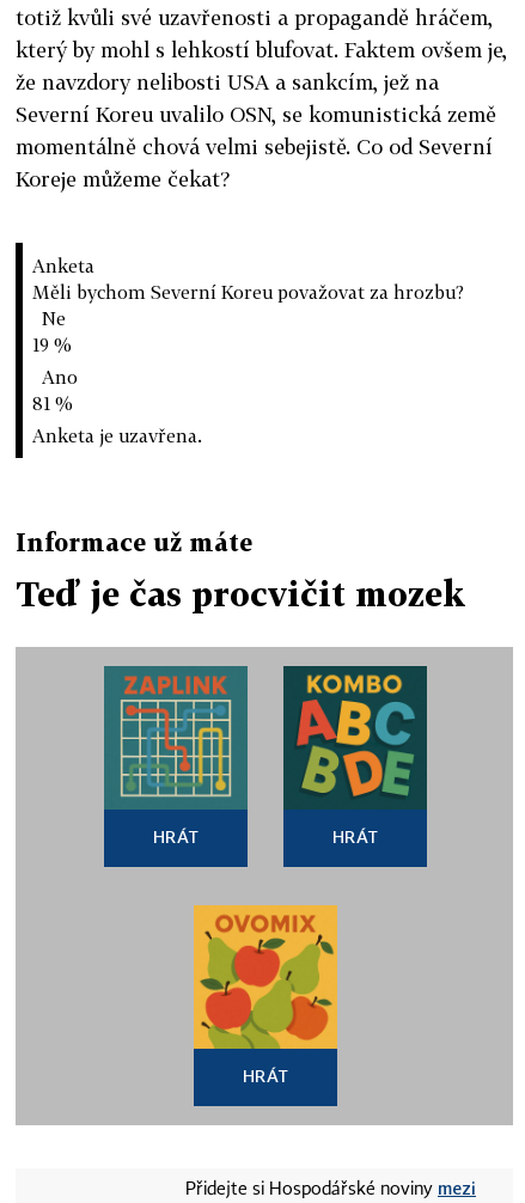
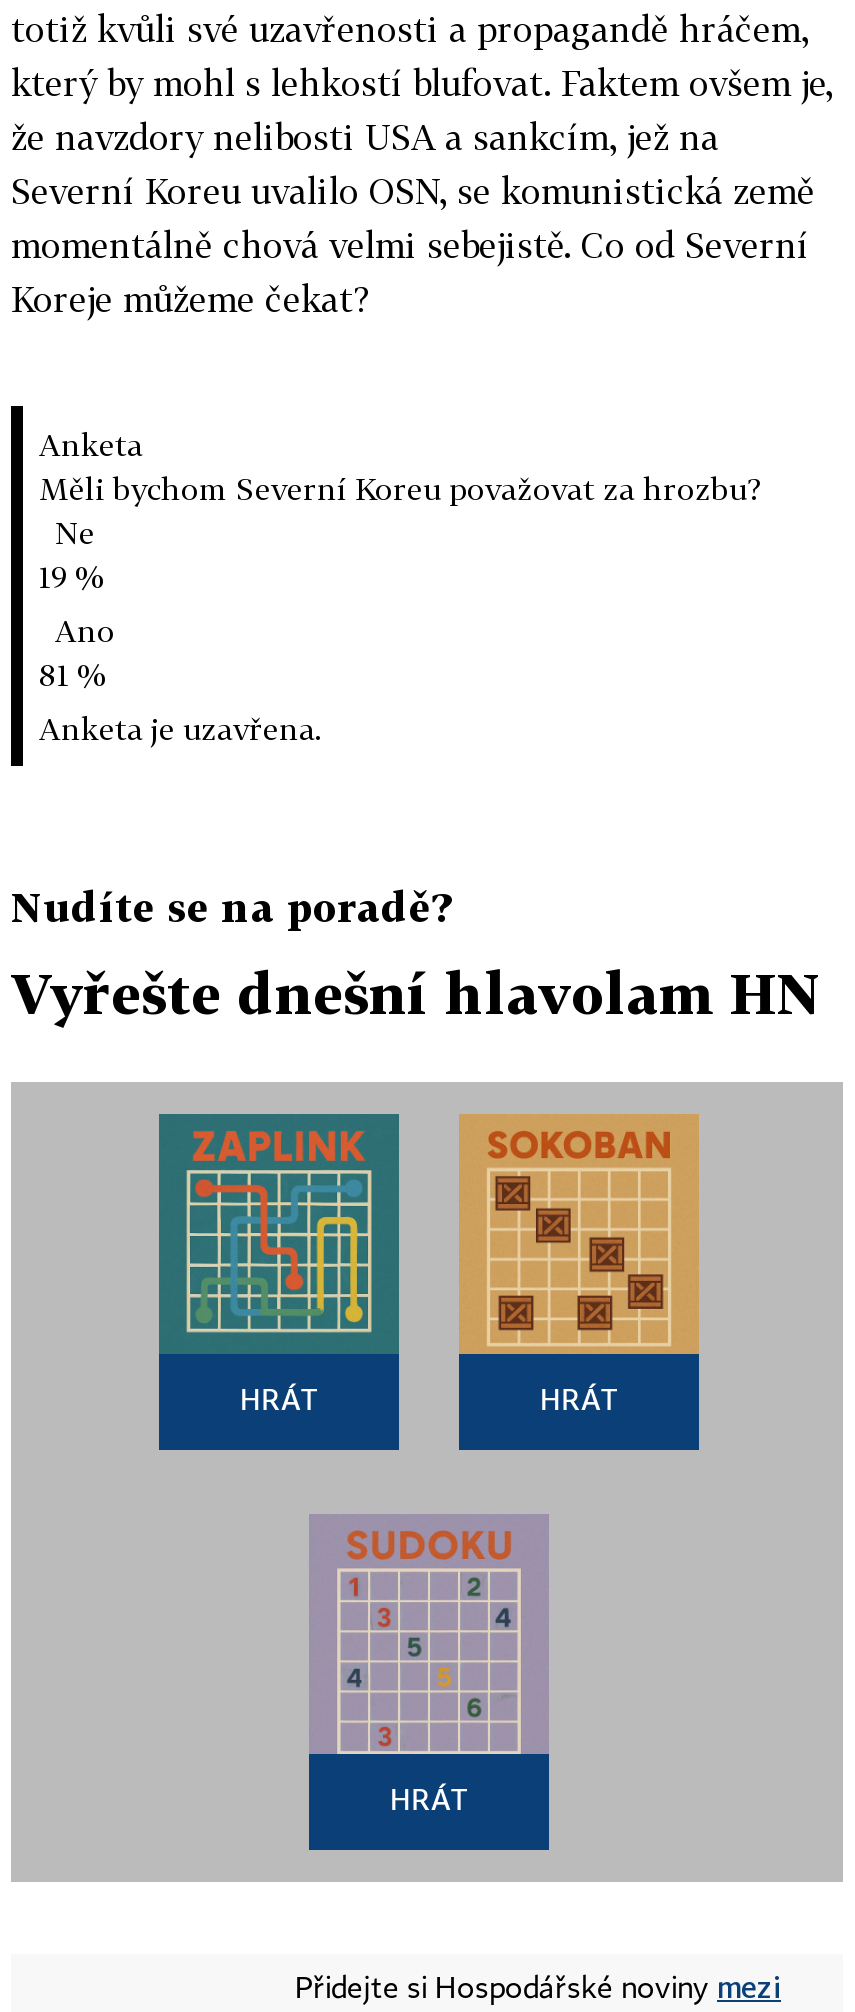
- Informace už máte
+ Nudíte se na poradě?

- Teď je čas procvičit mozek
+ Vyřešte dnešní hlavolam HN

- [image]
+ [image]

- [image]
+ [image]
